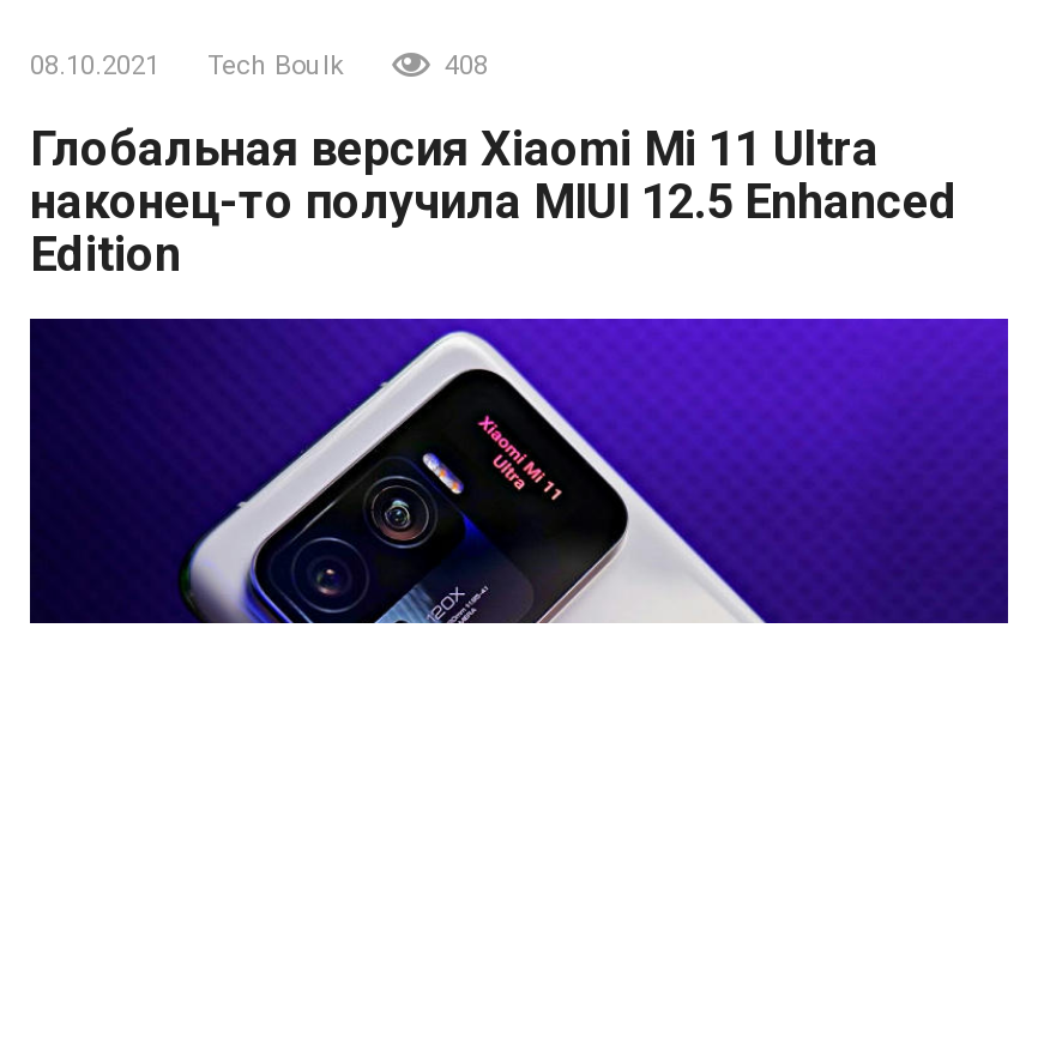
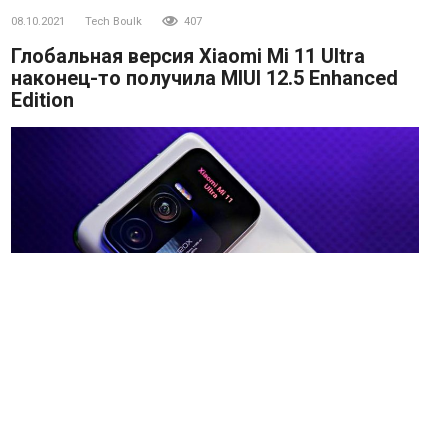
- 408
+ 407
